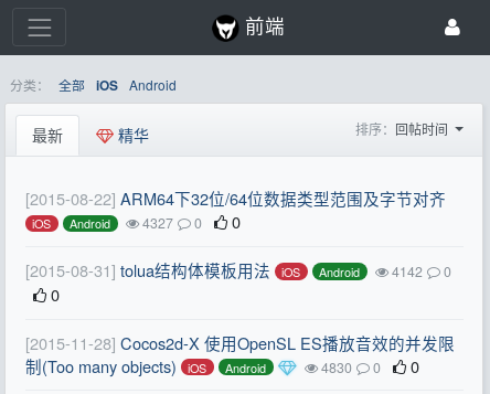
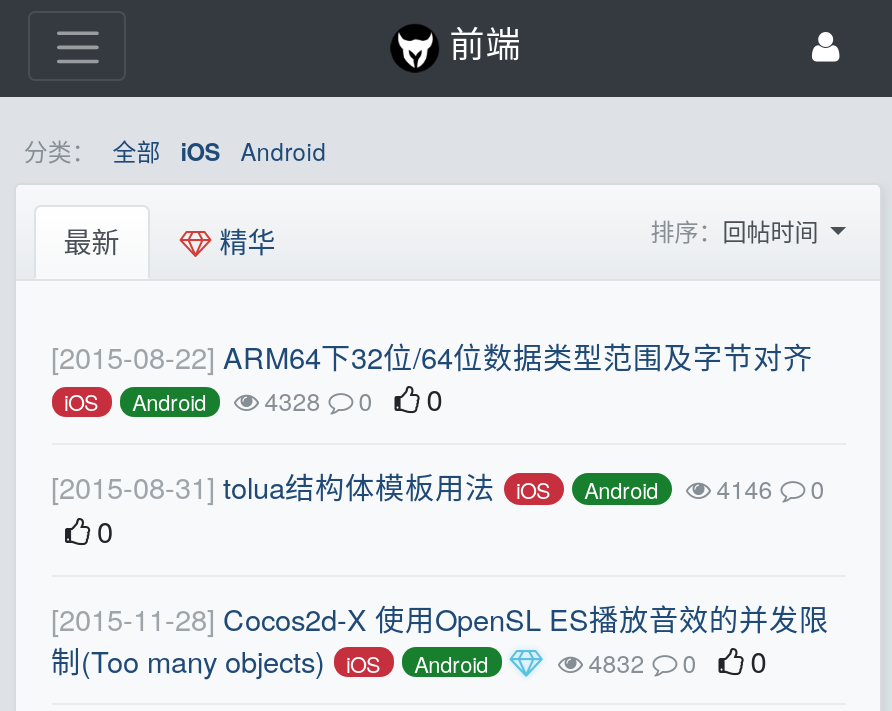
- iOS Android 4327 0 0
+ iOS Android 4328 0 0

- [2015-08-31] tolua结构体模板用法 iOS Android 4142 0
+ [2015-08-31] tolua结构体模板用法 iOS Android 4146 0

- 4830 0 0
+ 4832 0 0
